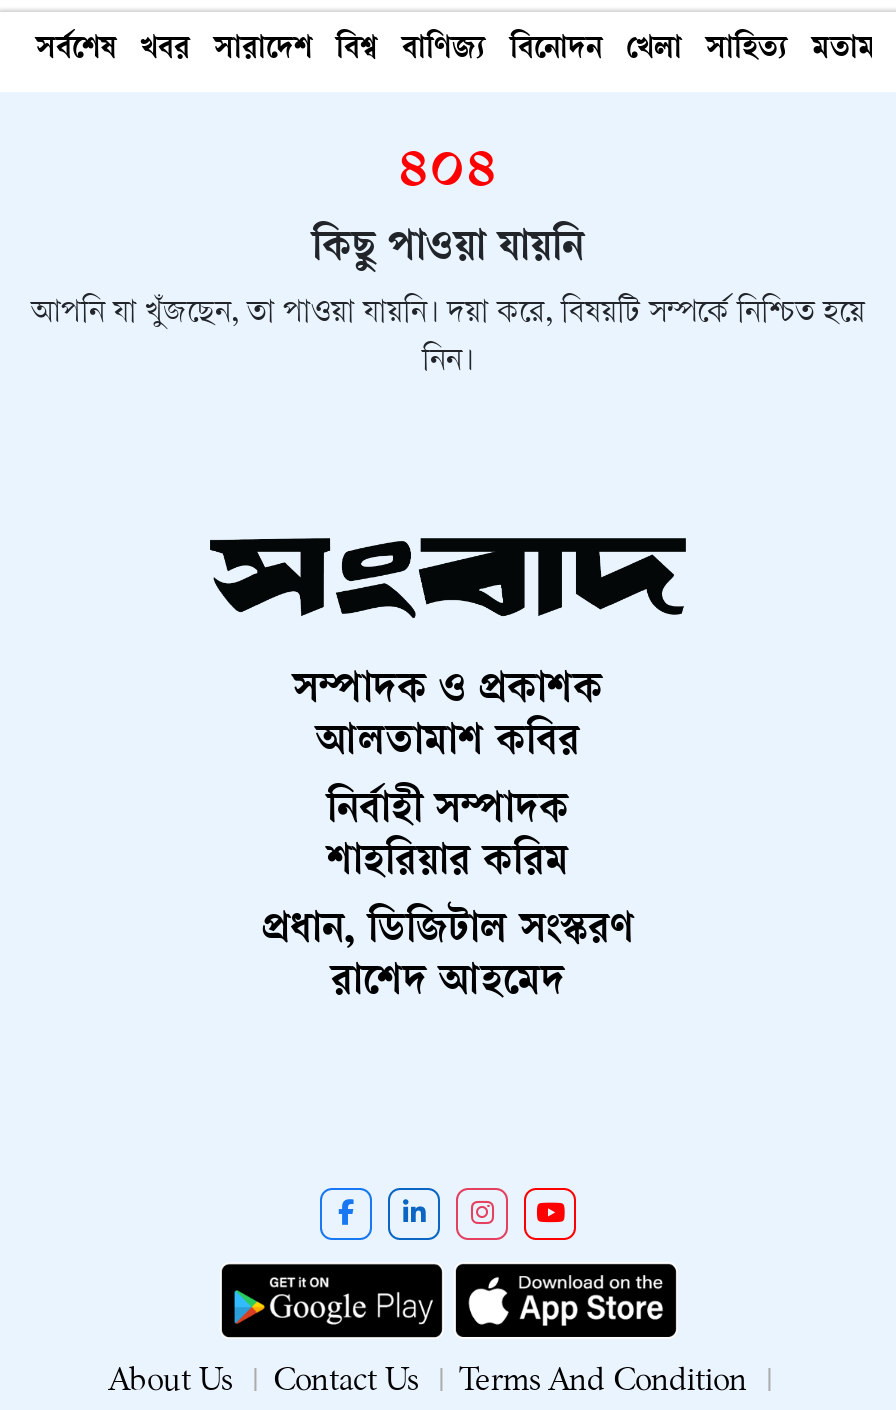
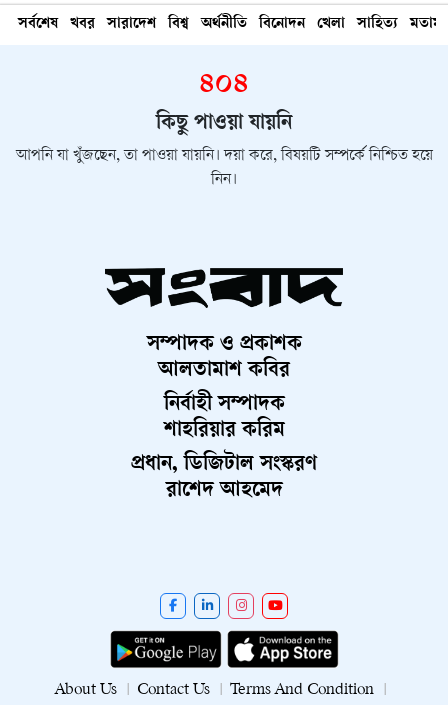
- বাণিজ্য
+ অর্থনীতি
